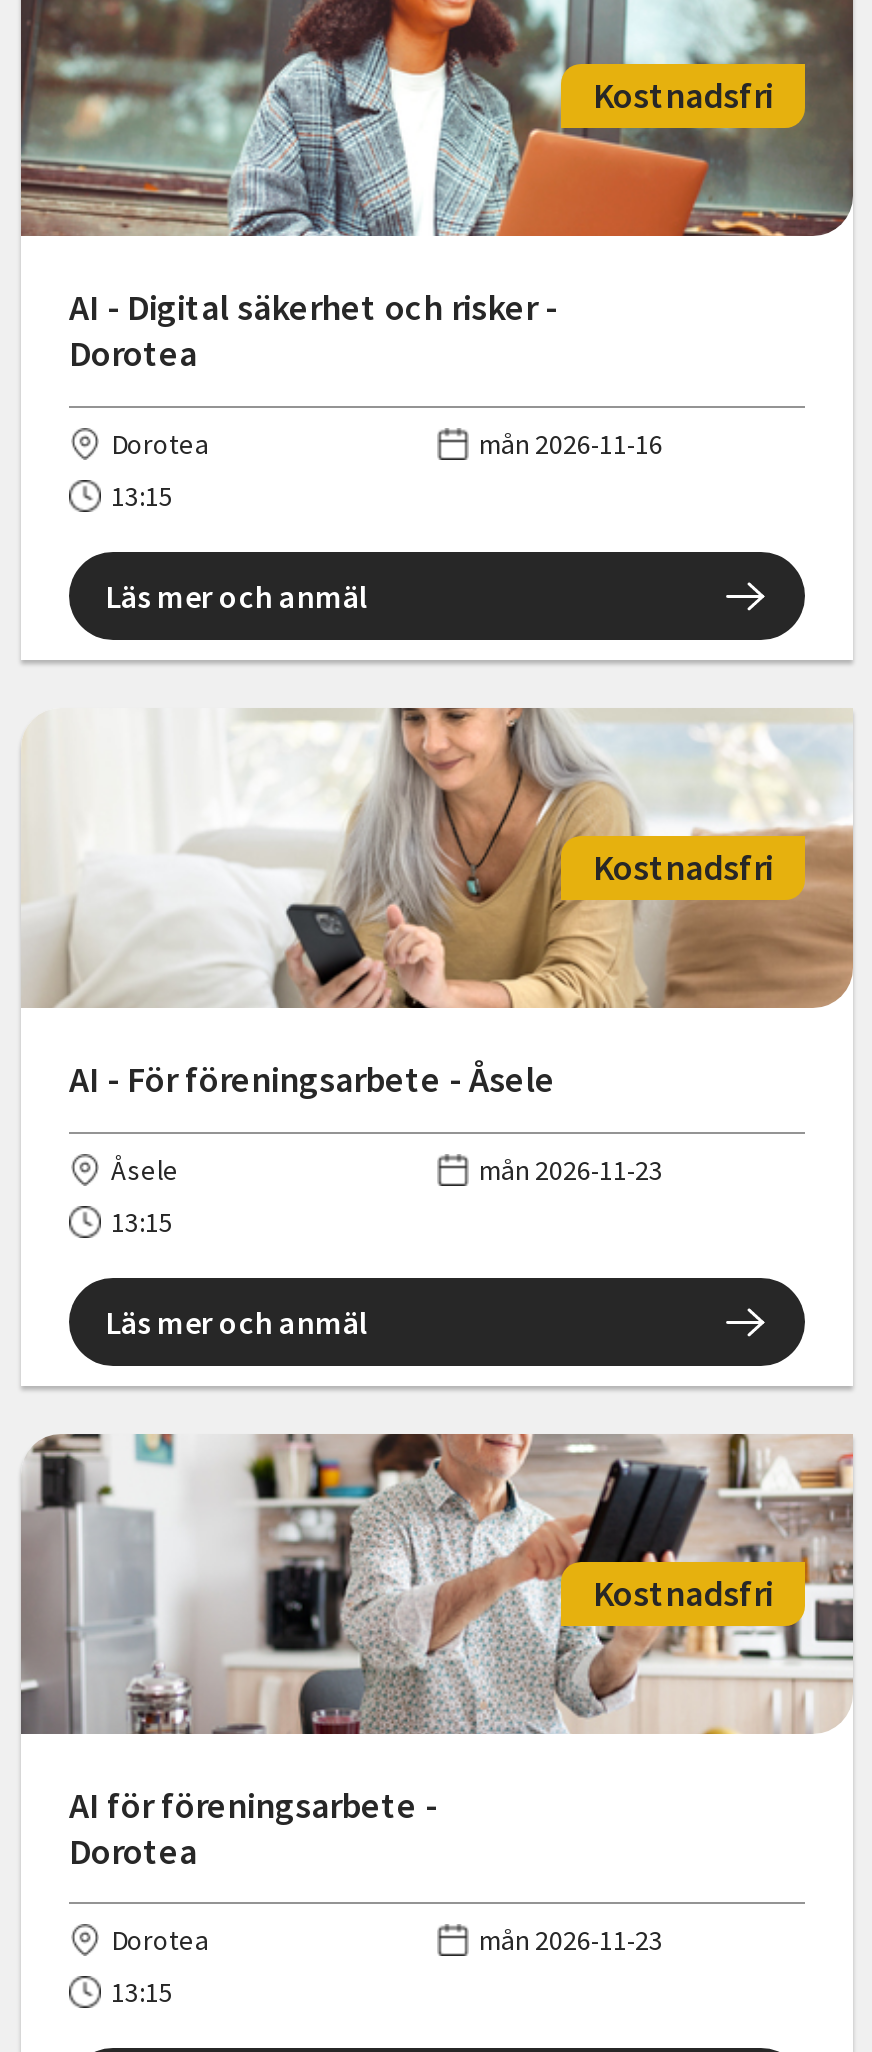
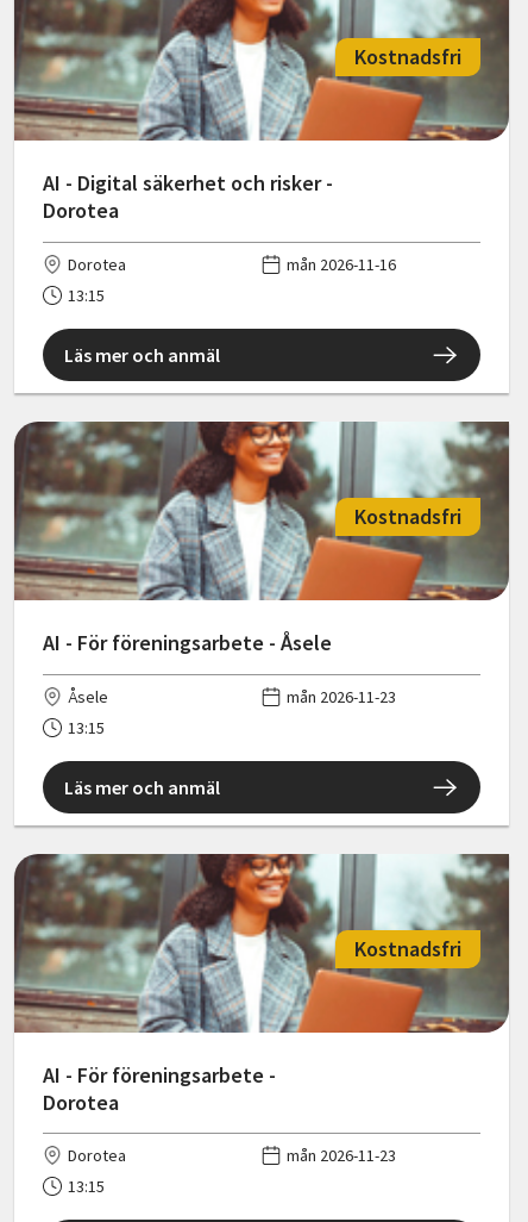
- [image]
+ [image]

- [image]
- AI för föreningsarbete -
+ [image]
+ AI - För föreningsarbete -
